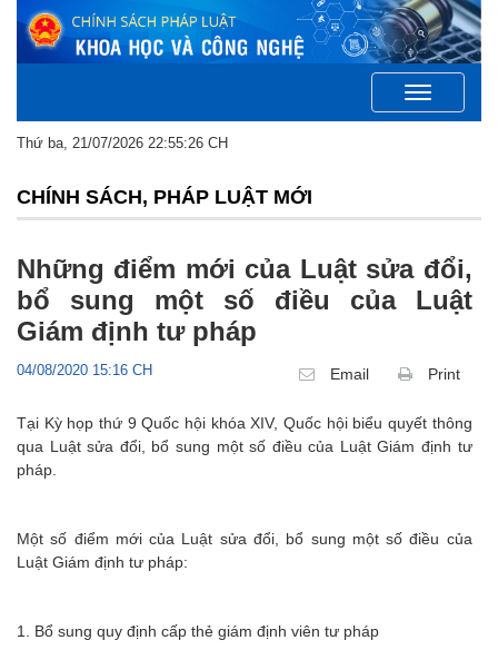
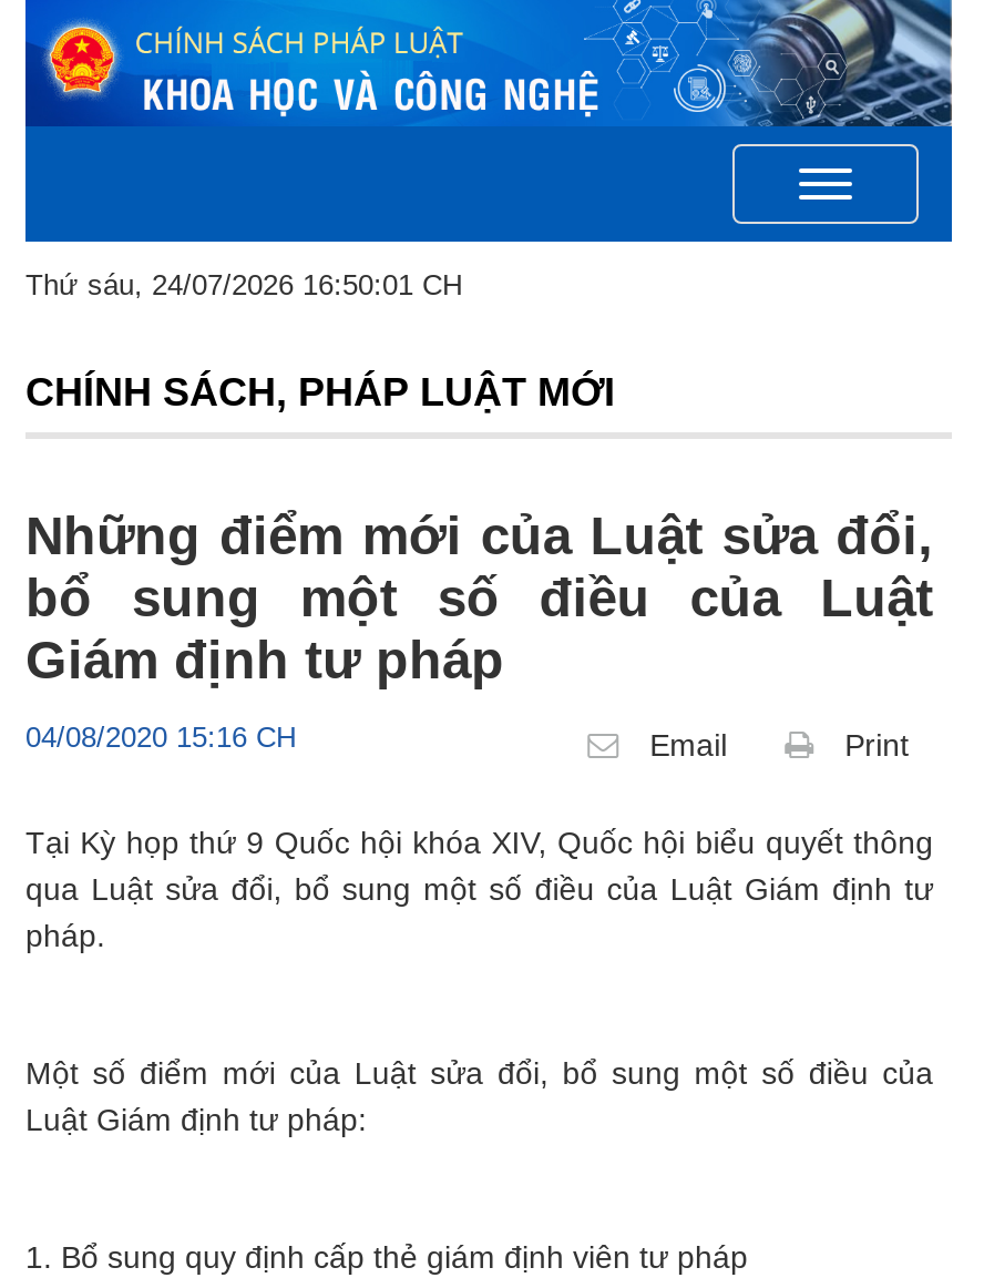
- Thứ ba, 21/07/2026 22:55:26 CH
+ Thứ sáu, 24/07/2026 16:50:01 CH
